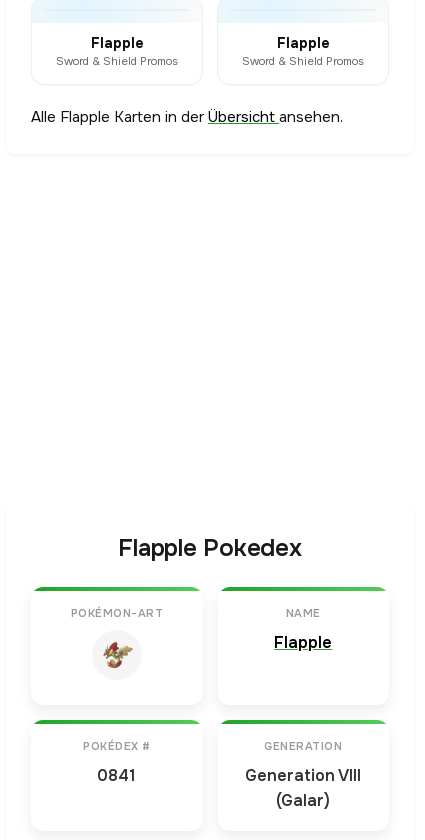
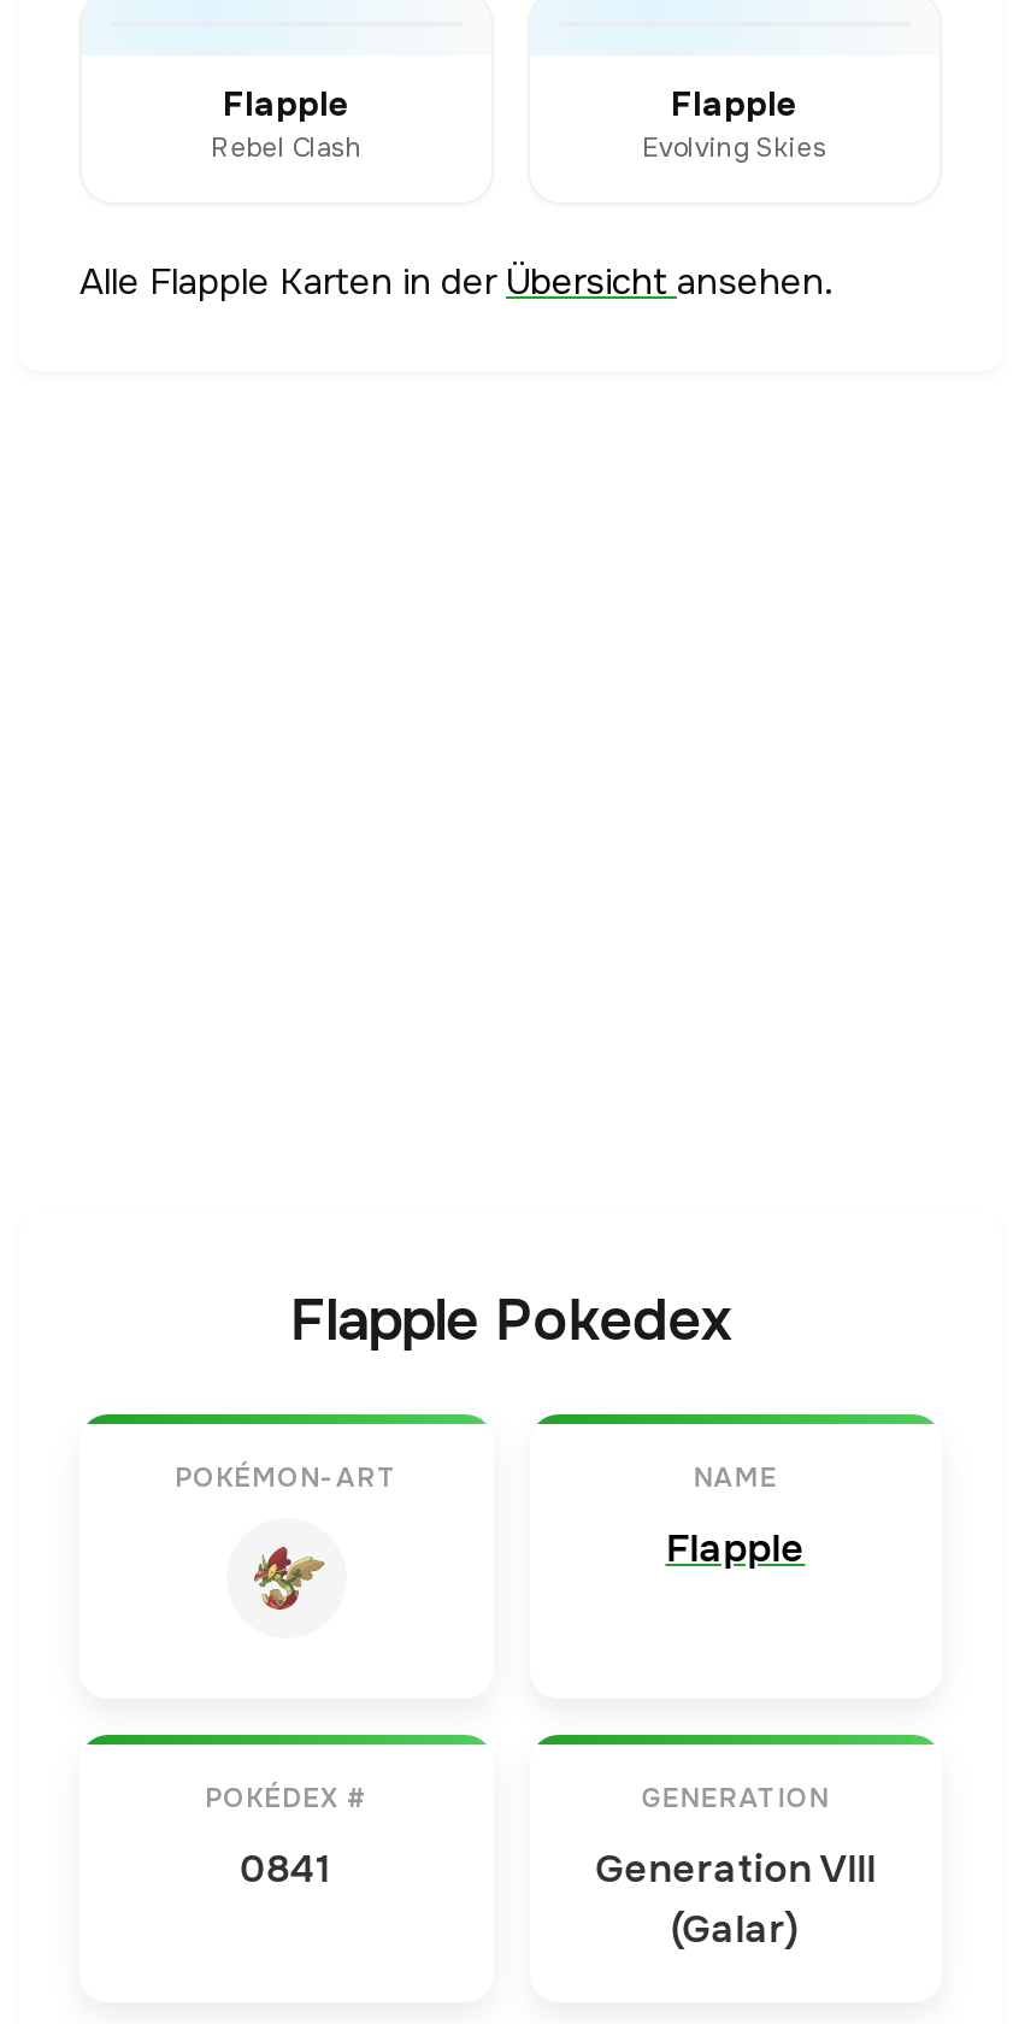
- Sword & Shield Promos
+ Rebel Clash

- Sword & Shield Promos
+ Evolving Skies
